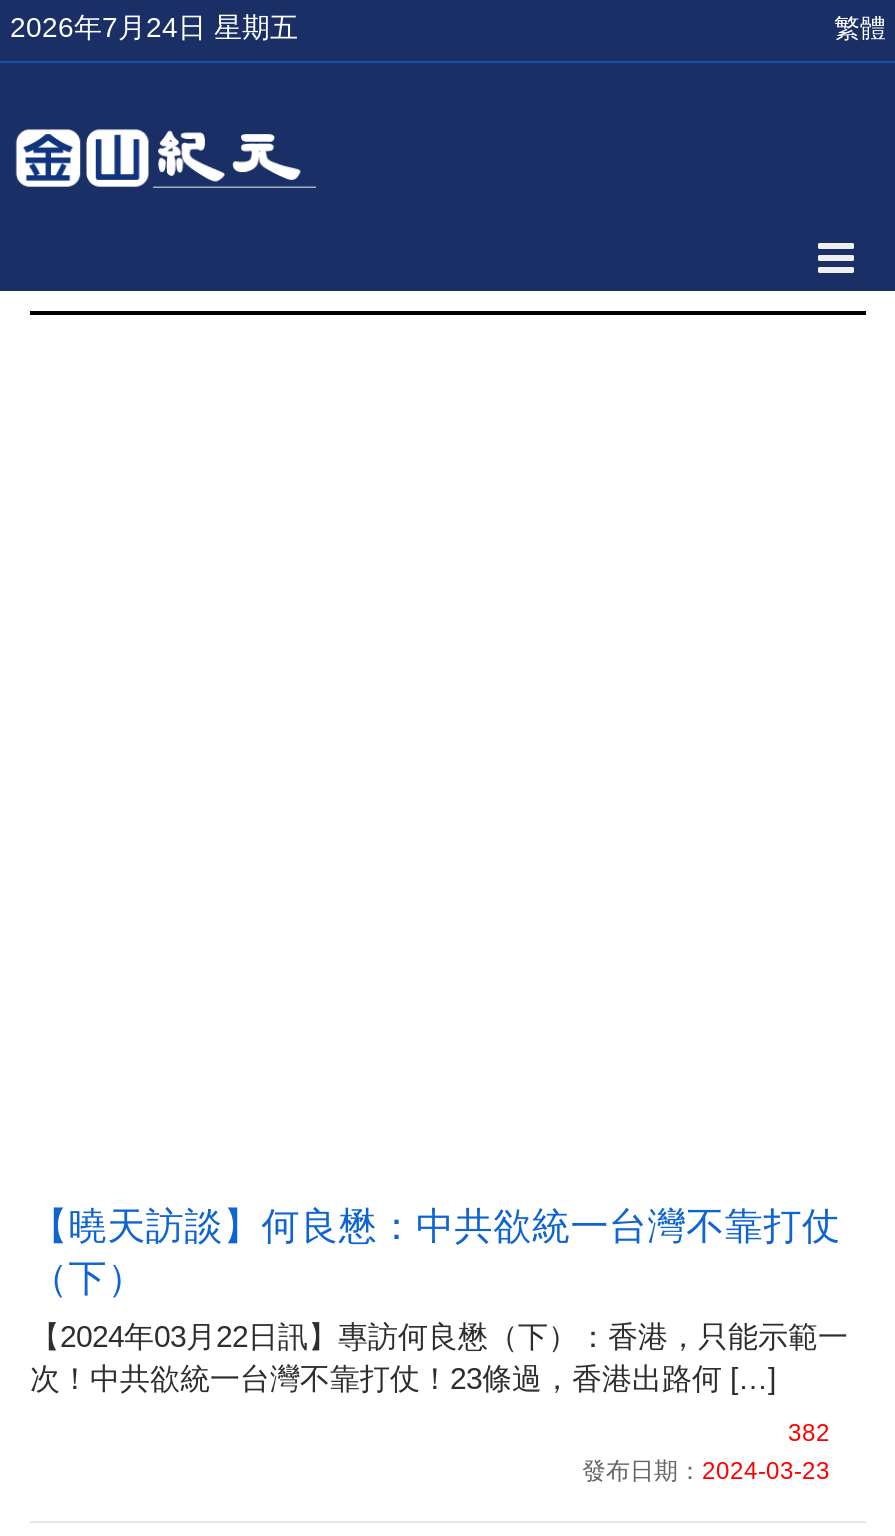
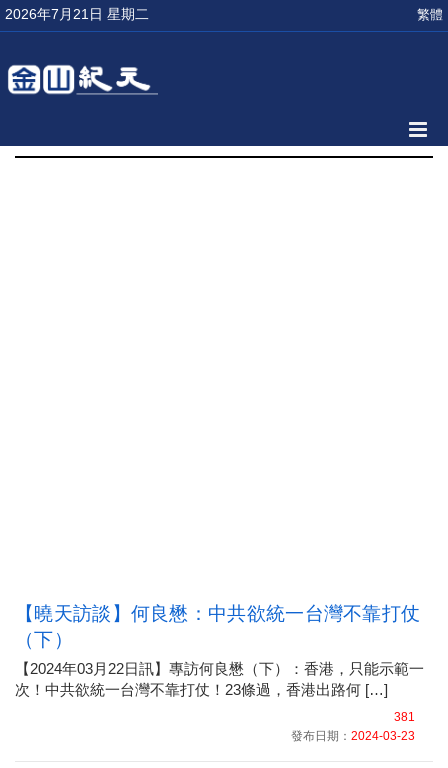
- 2026年7月24日 星期五
+ 2026年7月21日 星期二

- 382
+ 381
